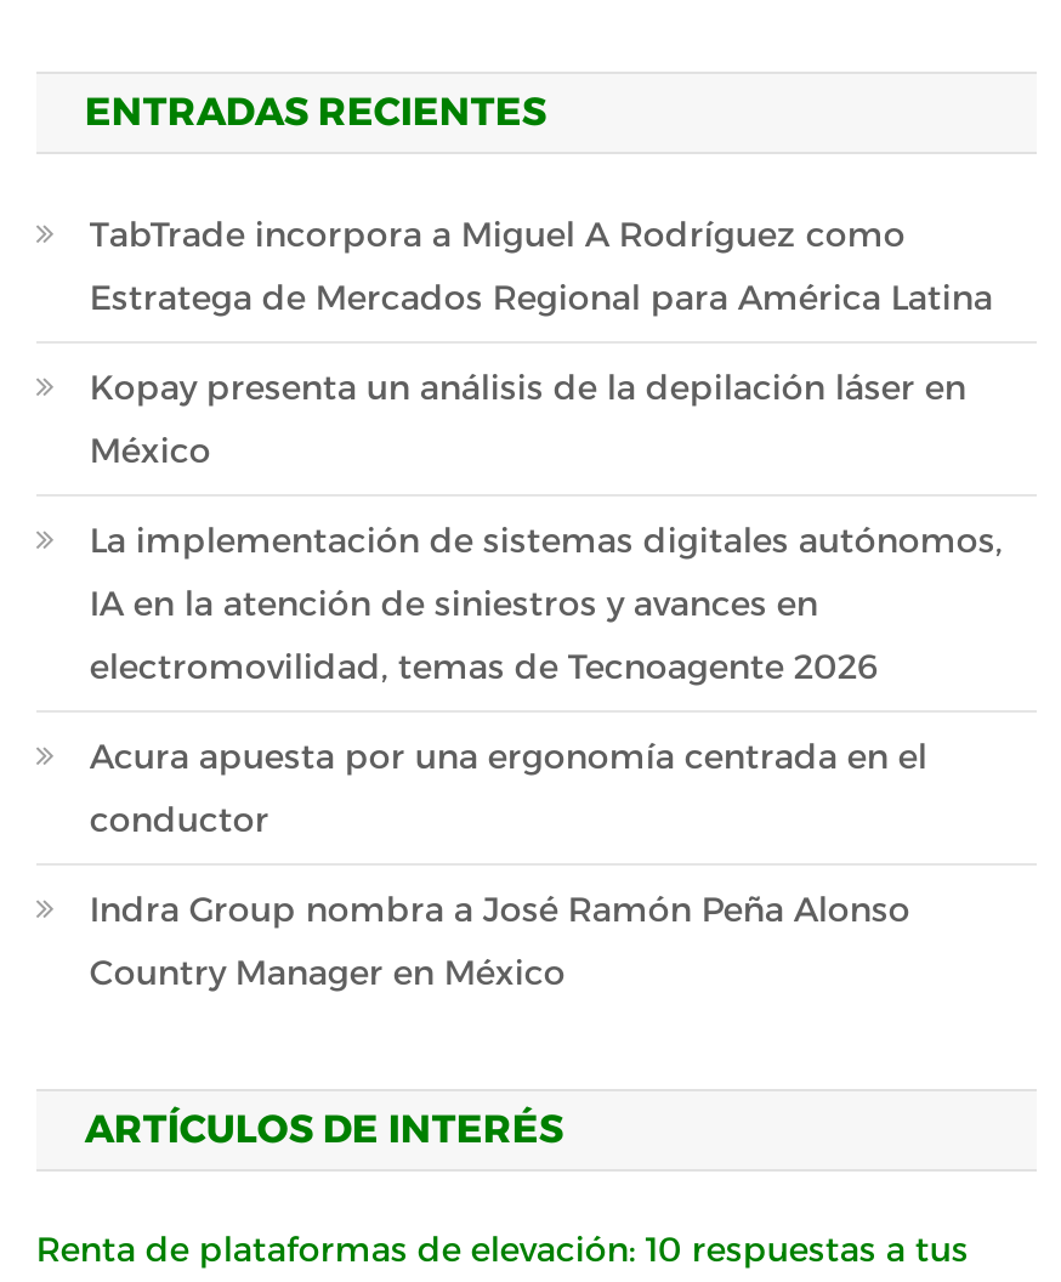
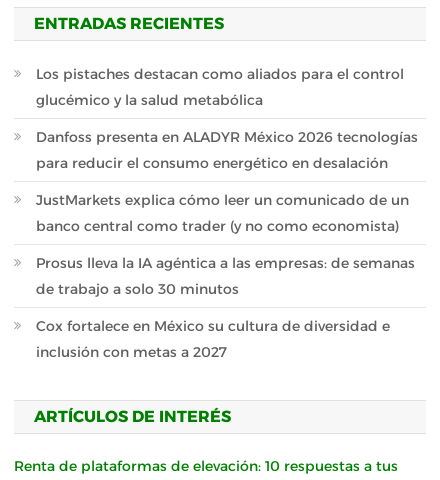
- TabTrade incorpora a Miguel A Rodríguez como
- Estratega de Mercados Regional para América Latina
+ Los pistaches destacan como aliados para el control
+ glucémico y la salud metabólica

- Kopay presenta un análisis de la depilación láser en
- México
+ Danfoss presenta en ALADYR México 2026 tecnologías
+ para reducir el consumo energético en desalación

- La implementación de sistemas digitales autónomos,
- IA en la atención de siniestros y avances en
- electromovilidad, temas de Tecnoagente 2026
+ JustMarkets explica cómo leer un comunicado de un
+ banco central como trader (y no como economista)

- Acura apuesta por una ergonomía centrada en el
- conductor
+ Prosus lleva la IA agéntica a las empresas: de semanas
+ de trabajo a solo 30 minutos

- Indra Group nombra a José Ramón Peña Alonso
- Country Manager en México
+ Cox fortalece en México su cultura de diversidad e
+ inclusión con metas a 2027
